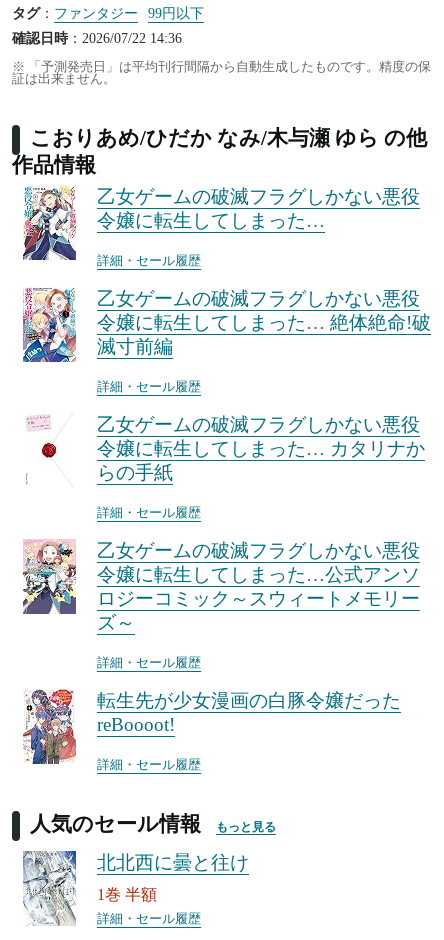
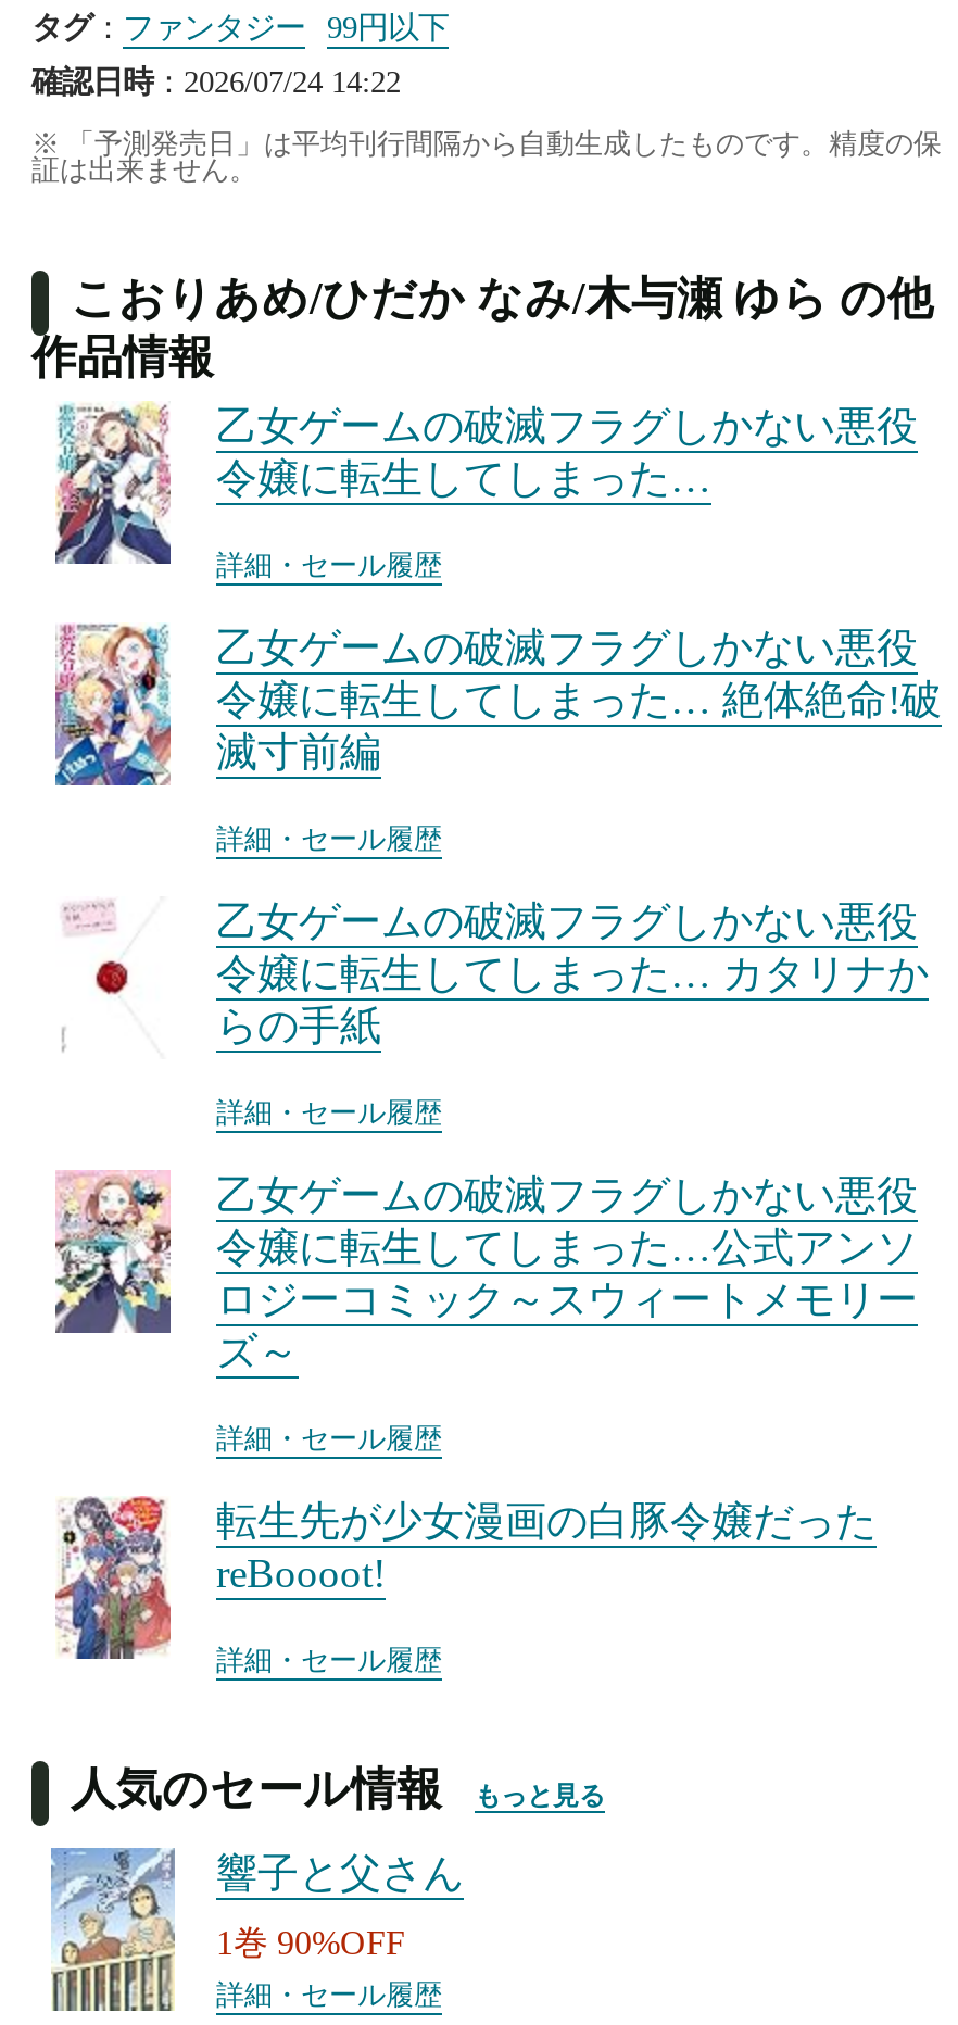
- 確認日時：2026/07/22 14:36
+ 確認日時：2026/07/24 14:22

- [image]
- 北北西に曇と往け
+ [image]
+ 響子と父さん

- 1巻 半額
+ 1巻 90%OFF
